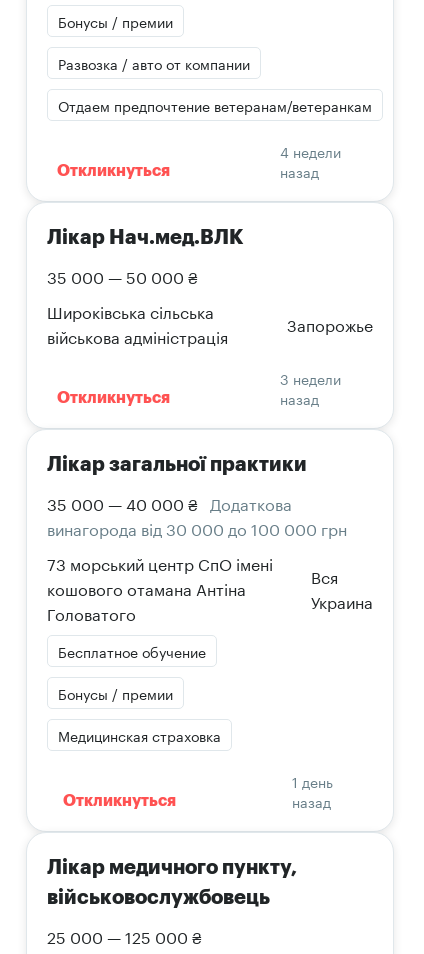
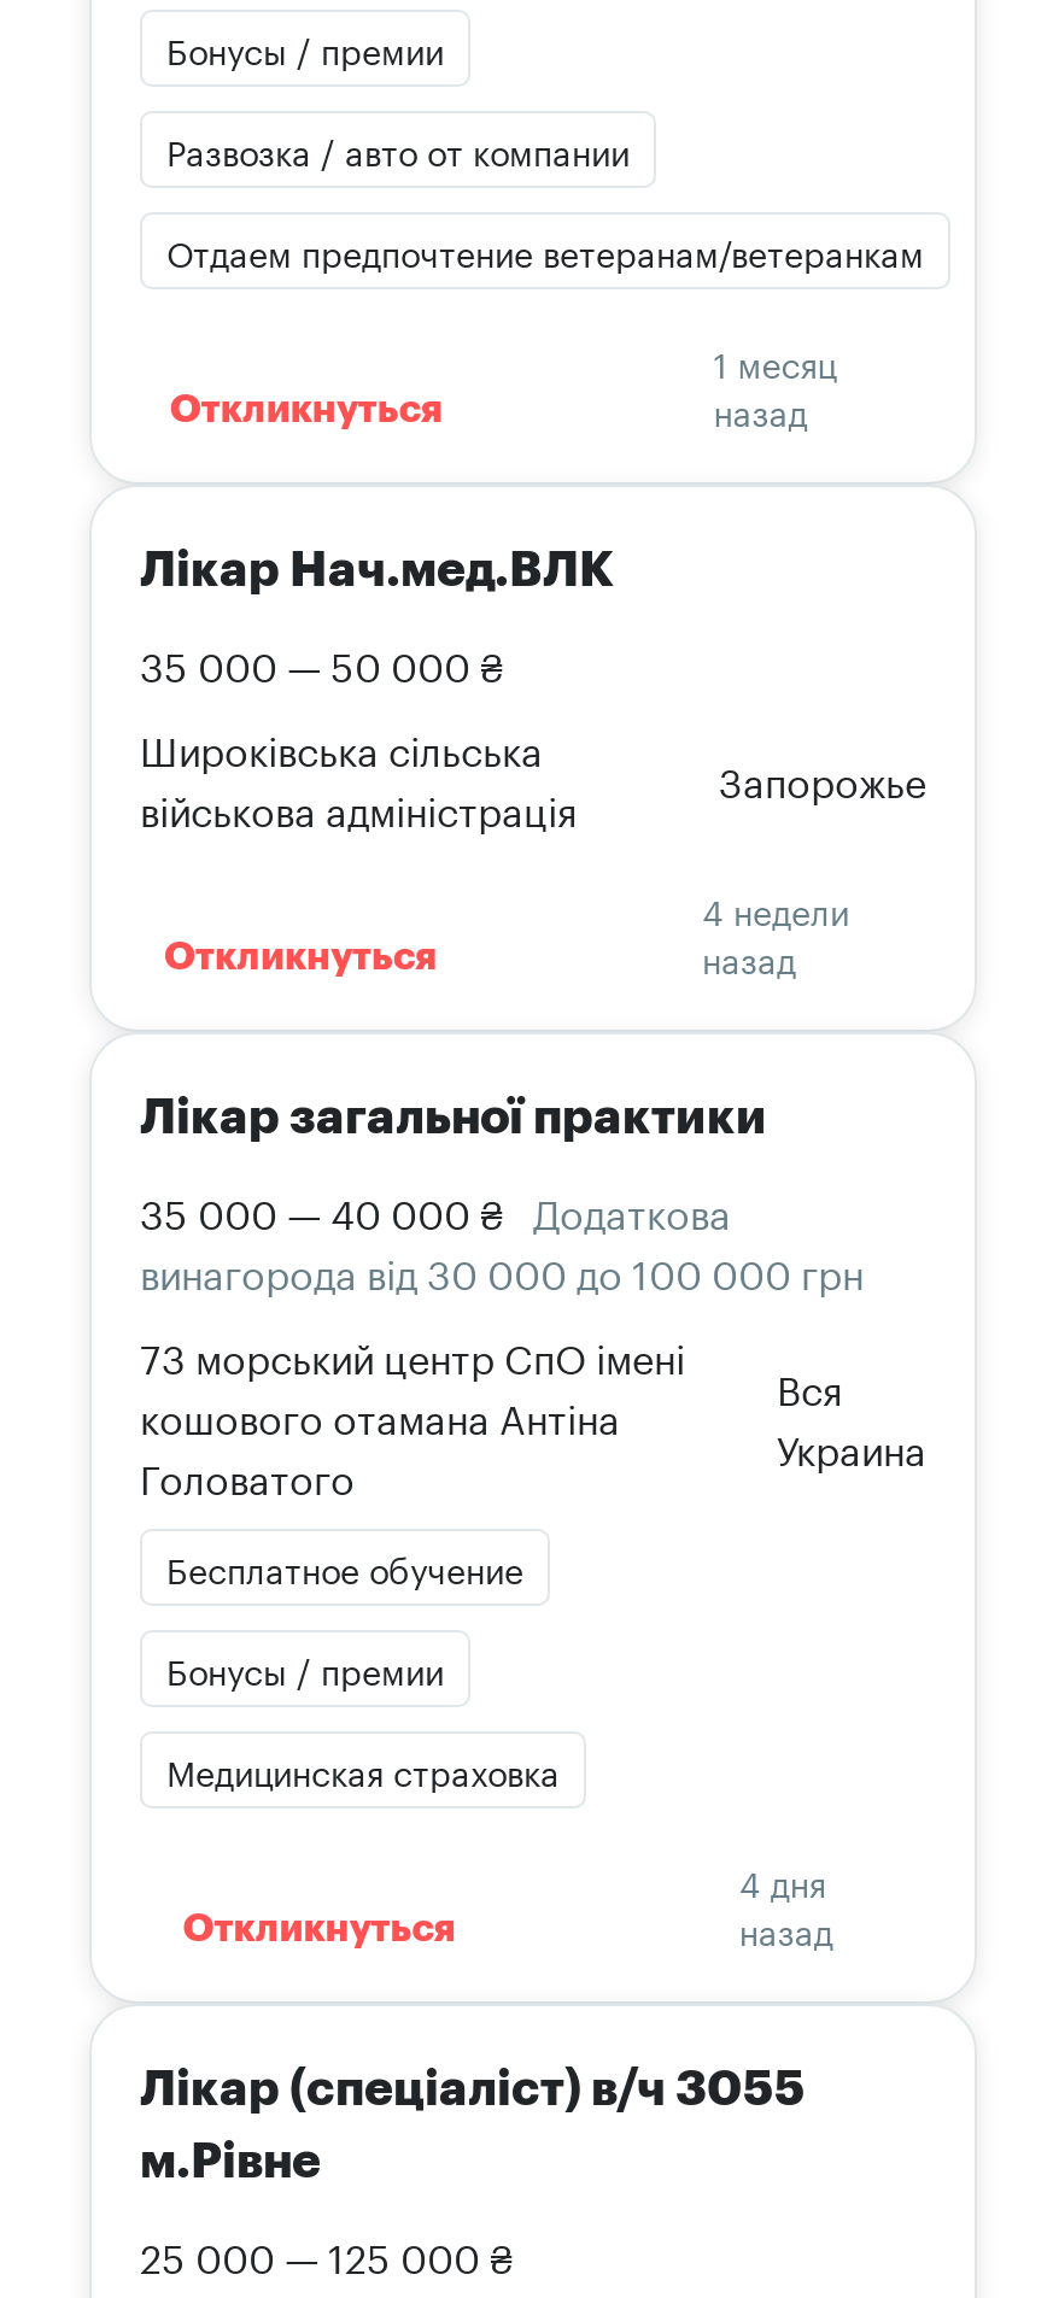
- 4 недели
+ 1 месяц

- 3 недели
+ 4 недели

- 1 день
+ 4 дня

- Лікар медичного пункту,
+ Лікар (спеціаліст) в/ч 3055

- військовослужбовець
+ м.Рівне
